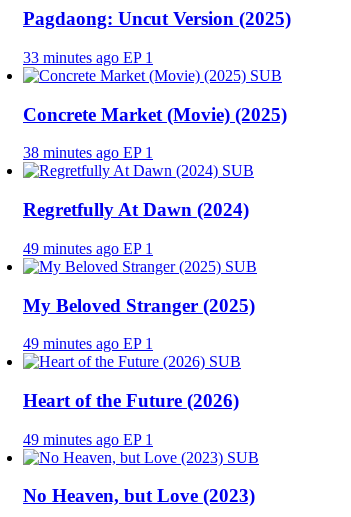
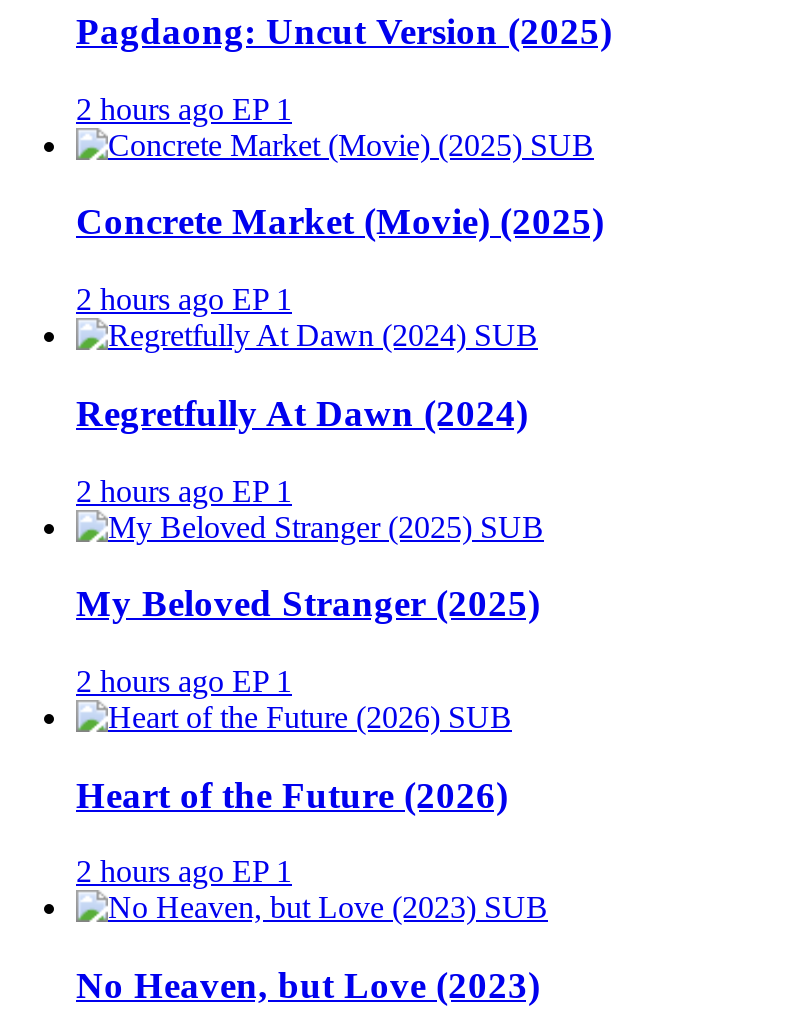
- 33 minutes ago EP 1
+ 2 hours ago EP 1

- 38 minutes ago EP 1
+ 2 hours ago EP 1

- 49 minutes ago EP 1
+ 2 hours ago EP 1

- 49 minutes ago EP 1
+ 2 hours ago EP 1

- 49 minutes ago EP 1
+ 2 hours ago EP 1
